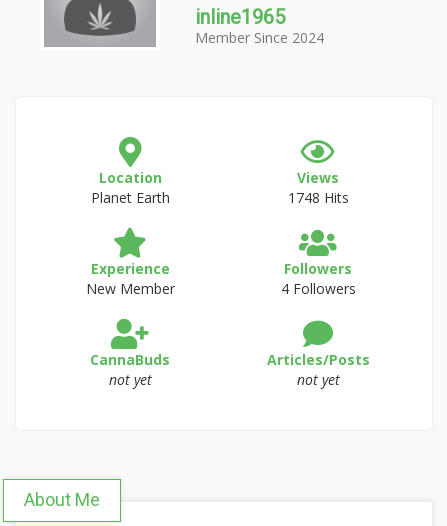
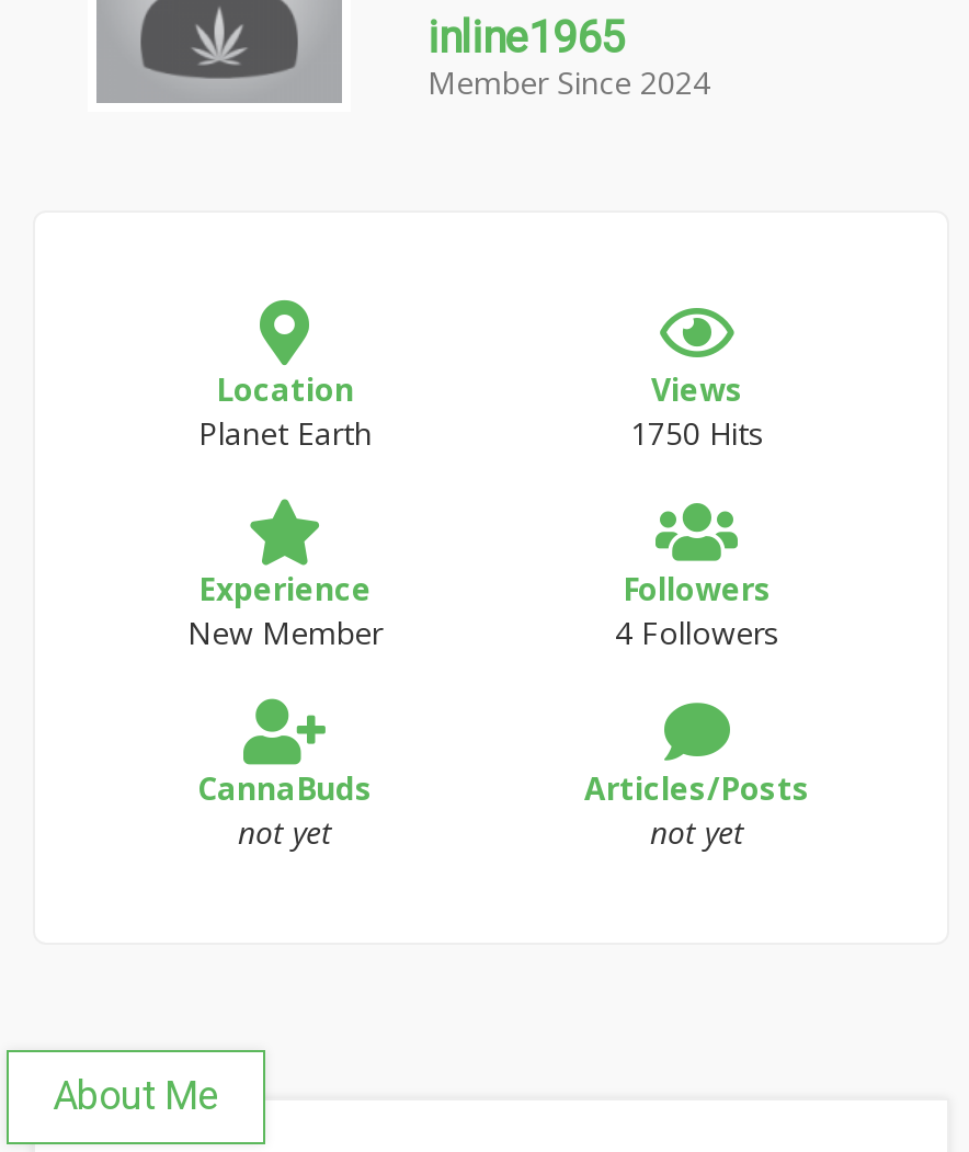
- 1748 Hits
+ 1750 Hits
